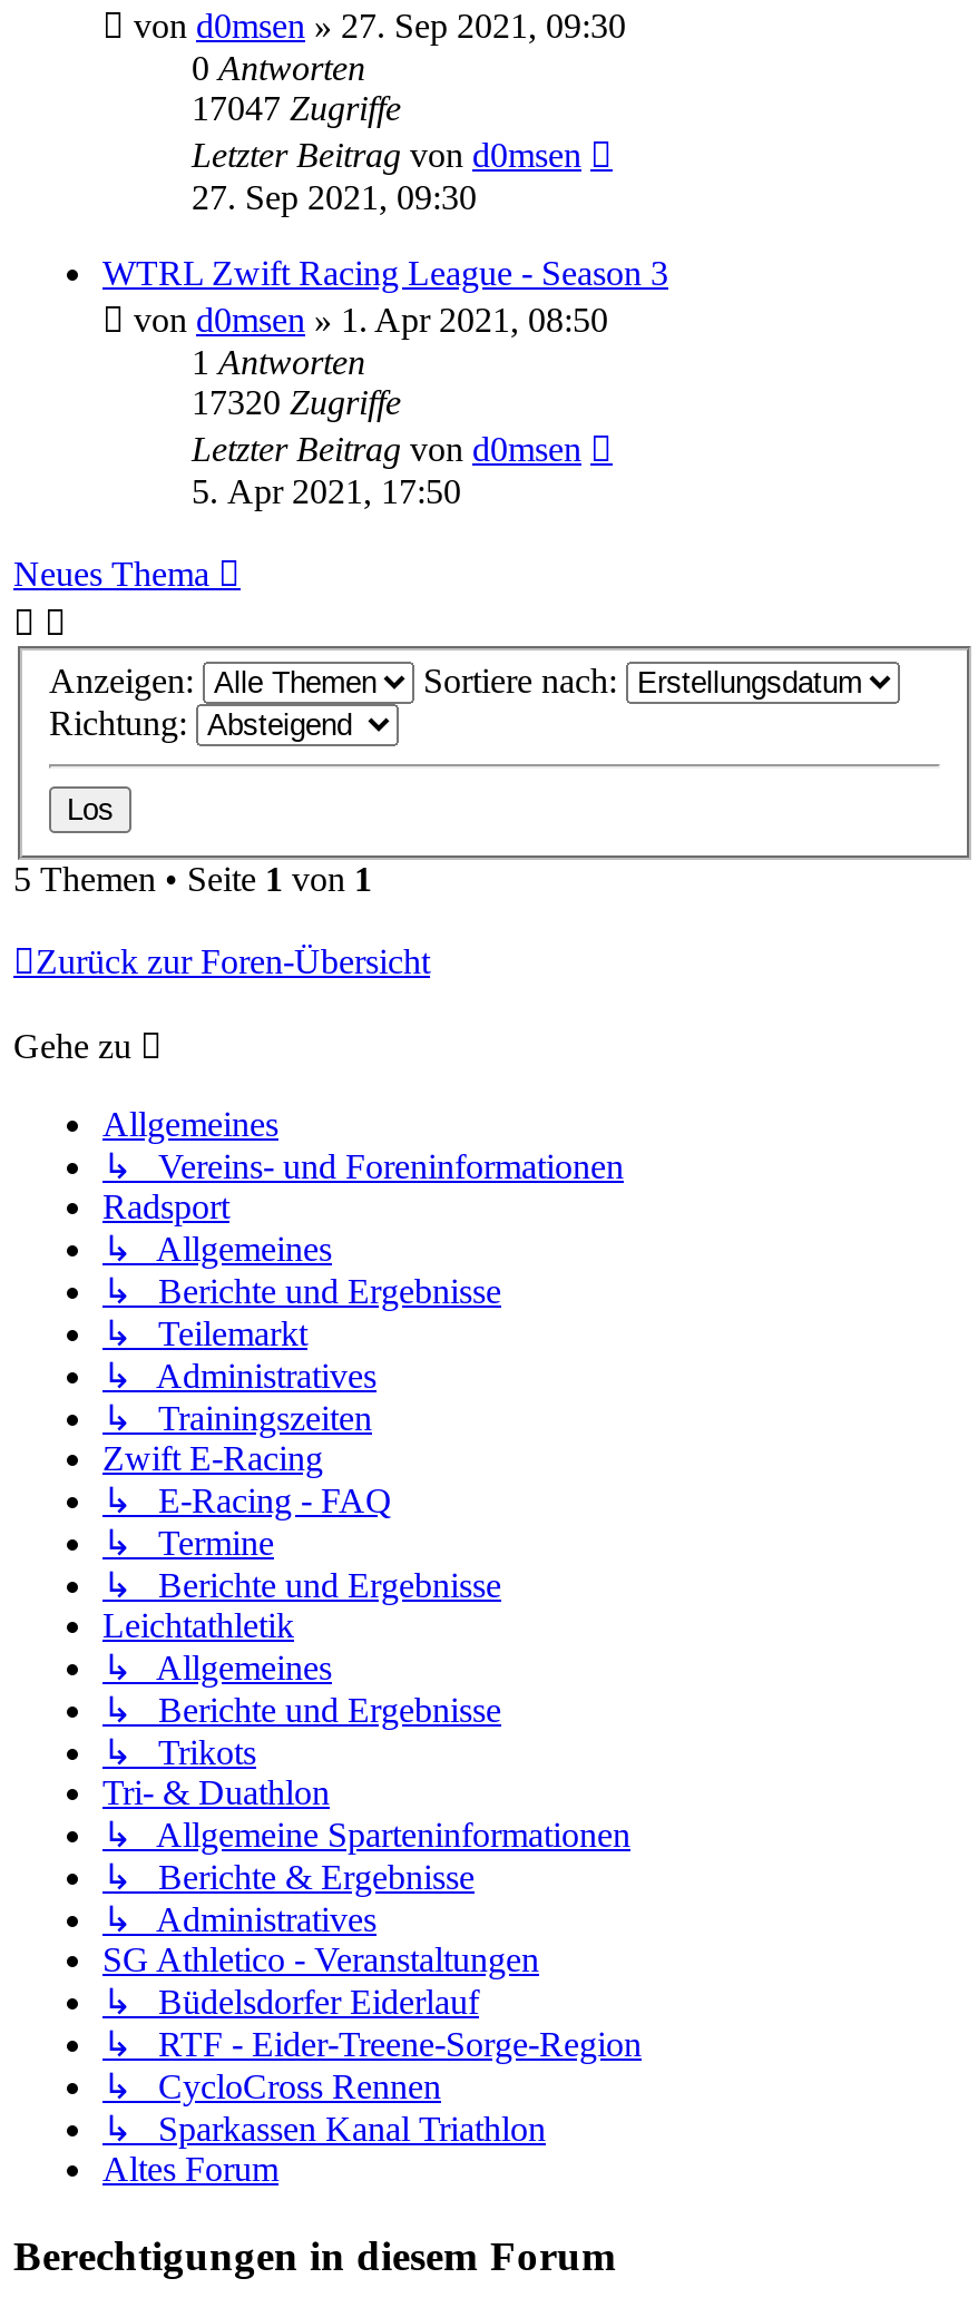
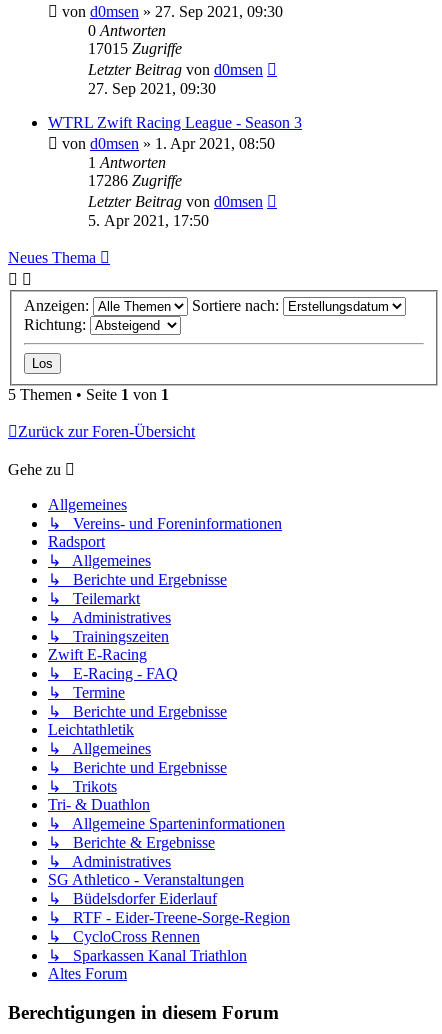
- 17047 Zugriffe
+ 17015 Zugriffe

- 17320 Zugriffe
+ 17286 Zugriffe
